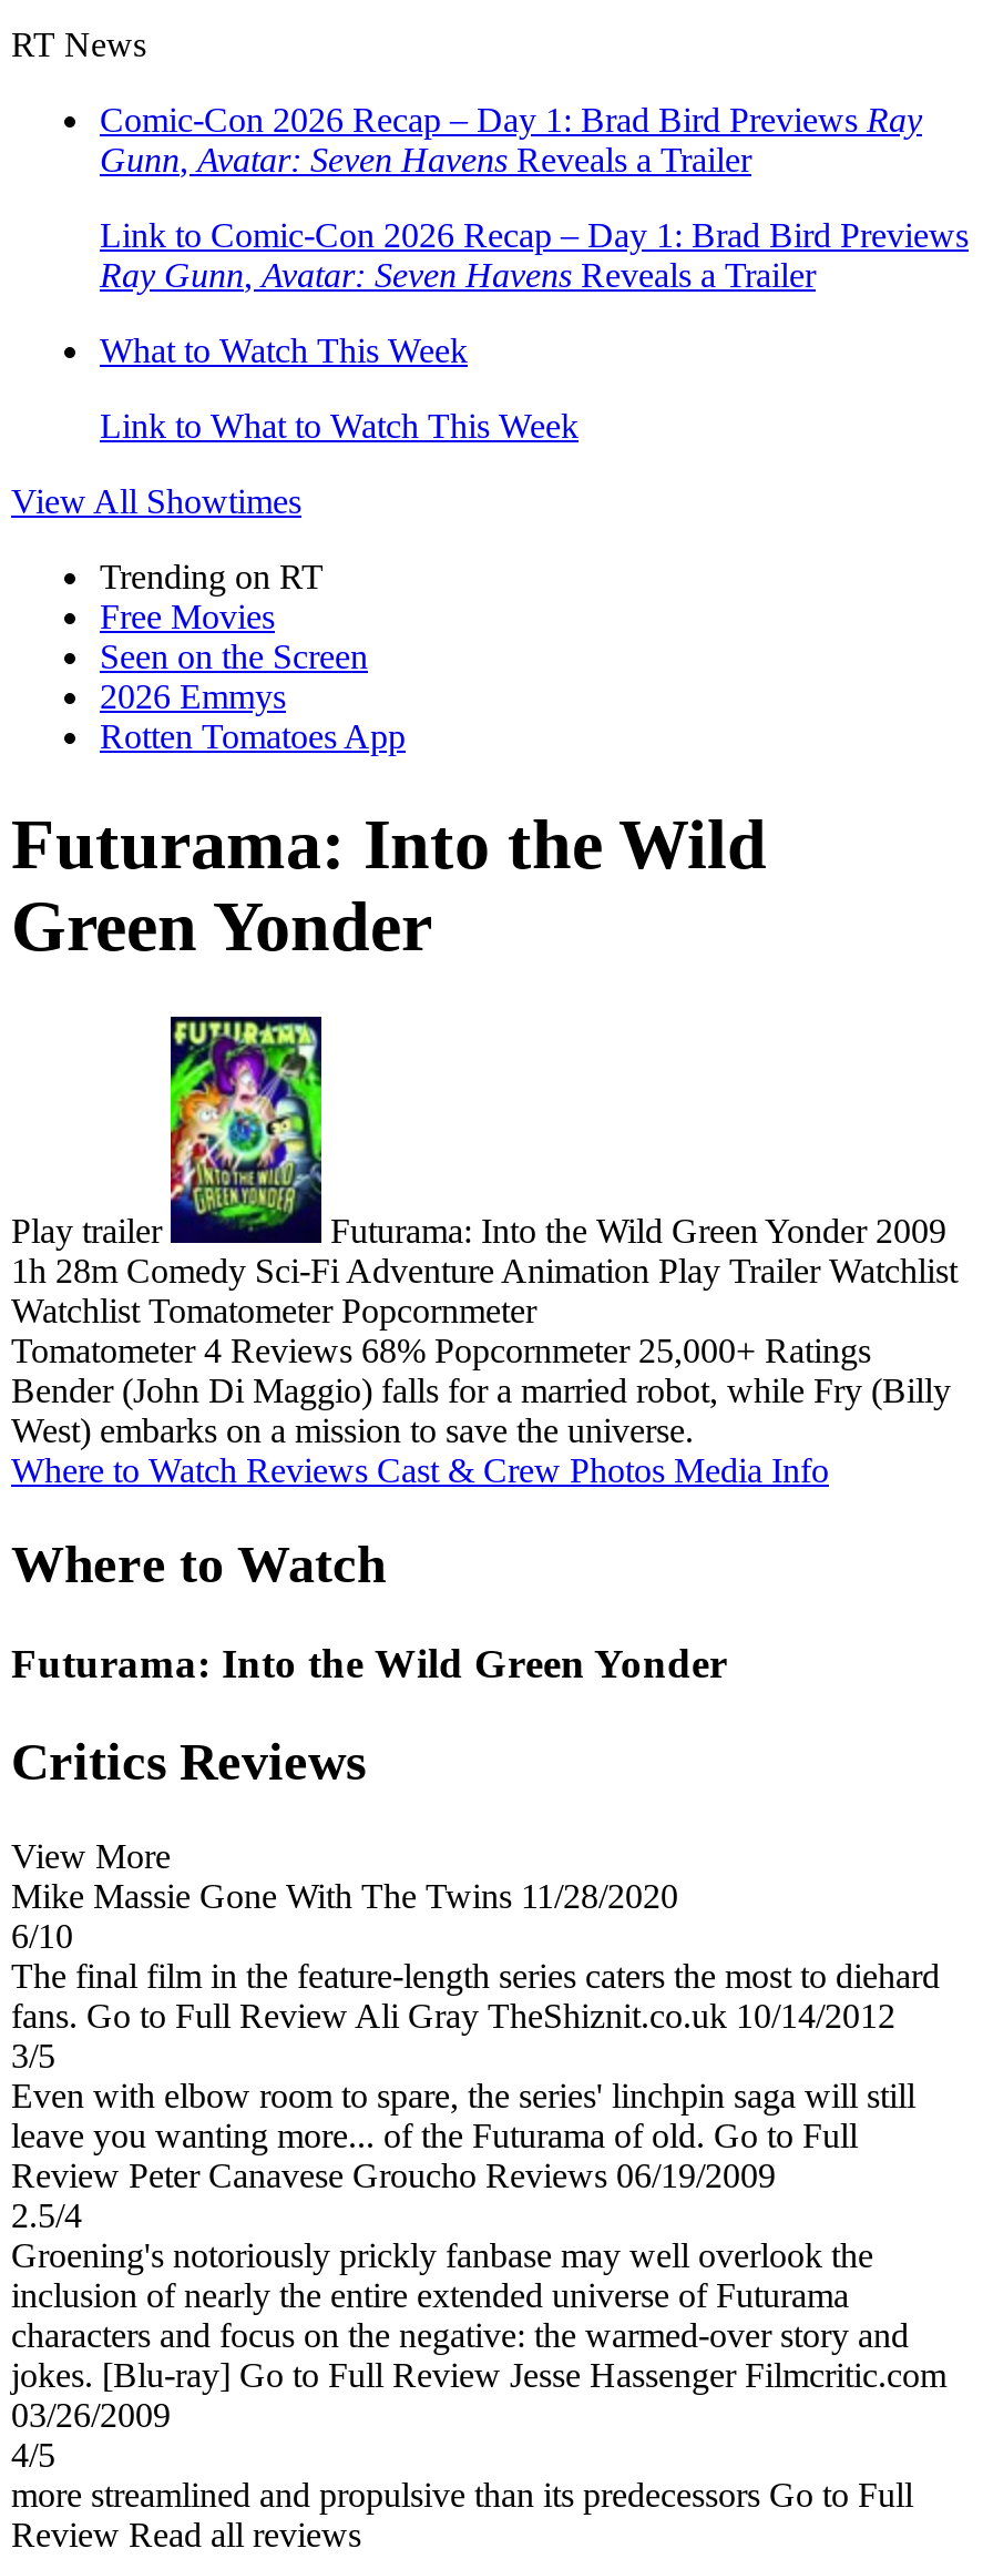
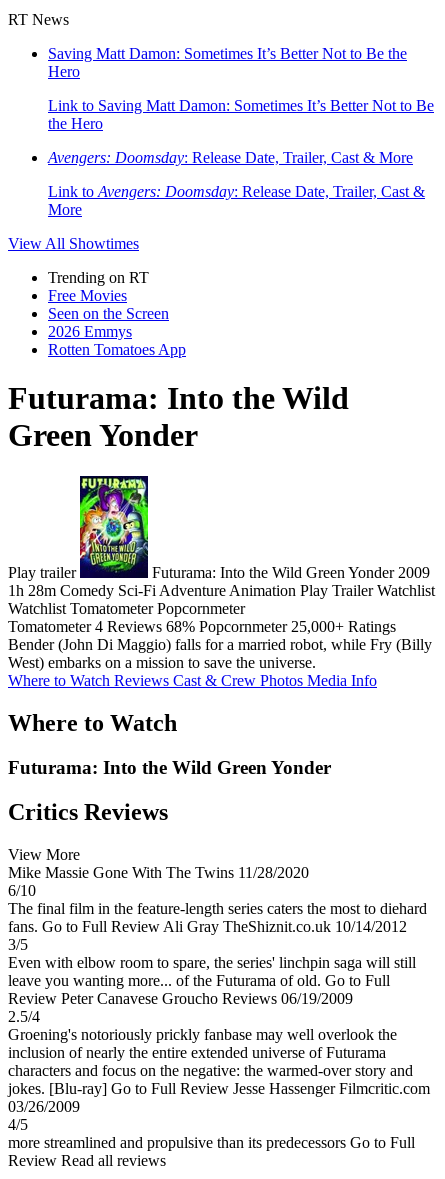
- Comic-Con 2026 Recap – Day 1: Brad Bird Previews Ray
- Gunn, Avatar: Seven Havens Reveals a Trailer
+ Saving Matt Damon: Sometimes It’s Better Not to Be the
+ Hero

- Link to Comic-Con 2026 Recap – Day 1: Brad Bird Previews
- Ray Gunn, Avatar: Seven Havens Reveals a Trailer
+ Link to Saving Matt Damon: Sometimes It’s Better Not to Be
+ the Hero

- What to Watch This Week
+ Avengers: Doomsday: Release Date, Trailer, Cast & More

- Link to What to Watch This Week
+ Link to Avengers: Doomsday: Release Date, Trailer, Cast &
+ More
